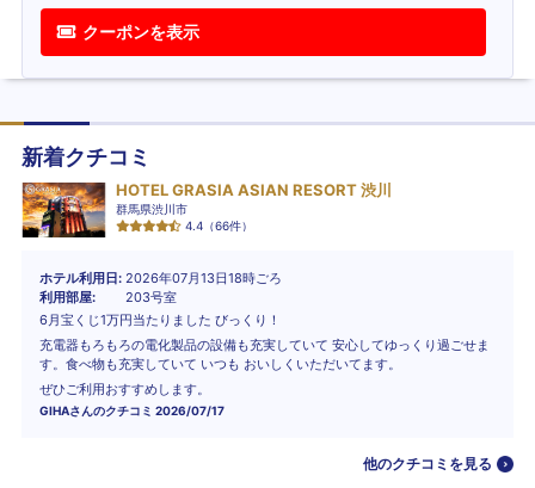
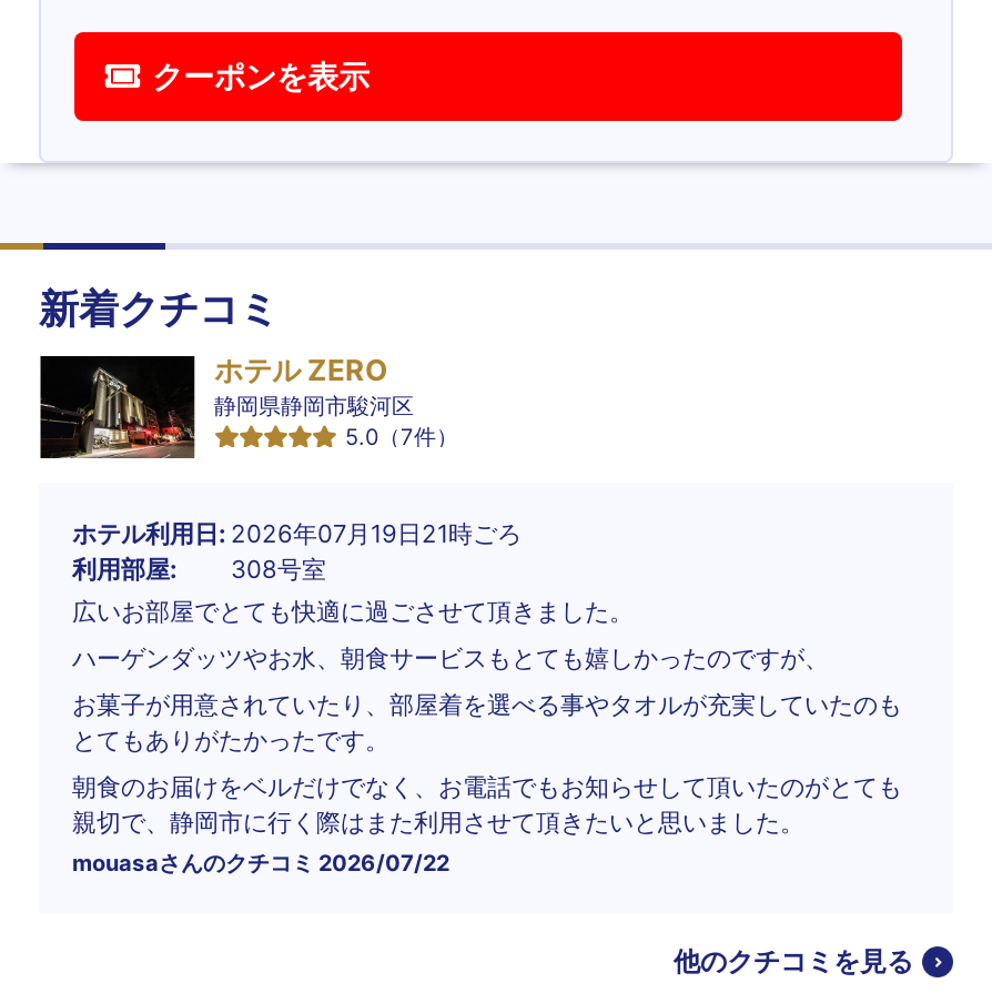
- [image]
- HOTEL GRASIA ASIAN RESORT 渋川
- 群馬県渋川市
- 4.4（66件）
+ [image]
+ ホテル ZERO
+ 静岡県静岡市駿河区
+ 5.0（7件）

- ホテル利用日 2026年07月13日18時ごろ
+ ホテル利用日 2026年07月19日21時ごろ

- 203号室
- 6月宝くじ1万円当たりました びっくり！
- 充電器もろもろの電化製品の設備も充実していて 安心してゆっくり過ごせま
- す。食べ物も充実していて いつも おいしくいただいてます。
- ぜひご利用おすすめします。
- GIHAさんのクチコミ2026/07/17
+ 308号室
+ 広いお部屋でとても快適に過ごさせて頂きました。
+ ハーゲンダッツやお水、朝食サービスもとても嬉しかったのですが、
+ お菓子が用意されていたり、部屋着を選べる事やタオルが充実していたのも
+ とてもありがたかったです。
+ 朝食のお届けをベルだけでなく、お電話でもお知らせして頂いたのがとても
+ 親切で、静岡市に行く際はまた利用させて頂きたいと思いました。
+ mouasaさんのクチコミ2026/07/22
